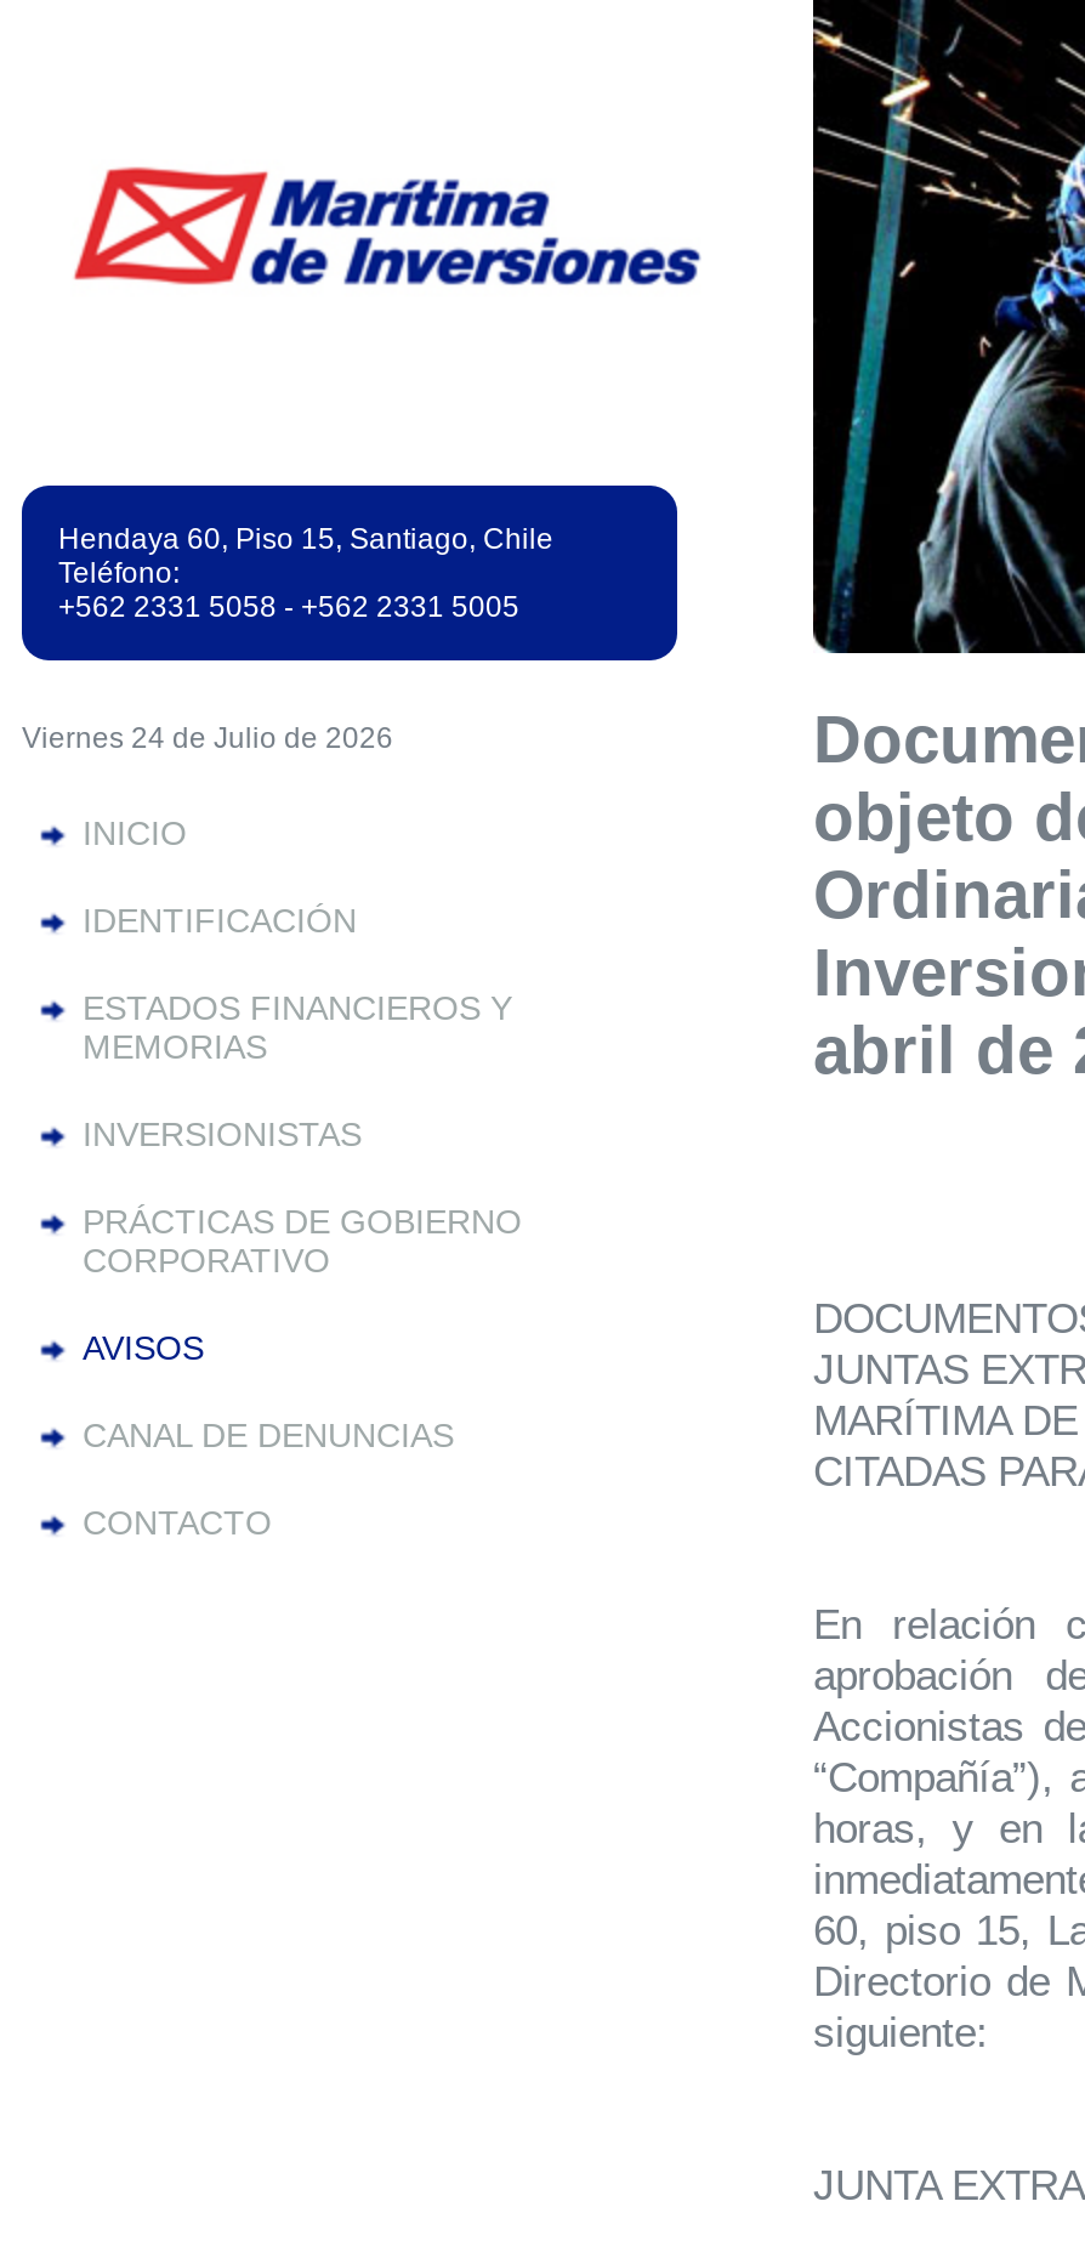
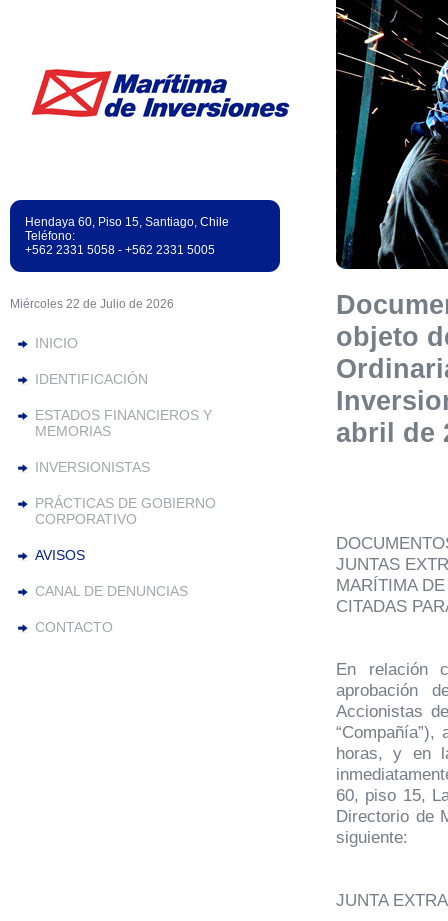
- Viernes 24 de Julio de 2026
+ Miércoles 22 de Julio de 2026
